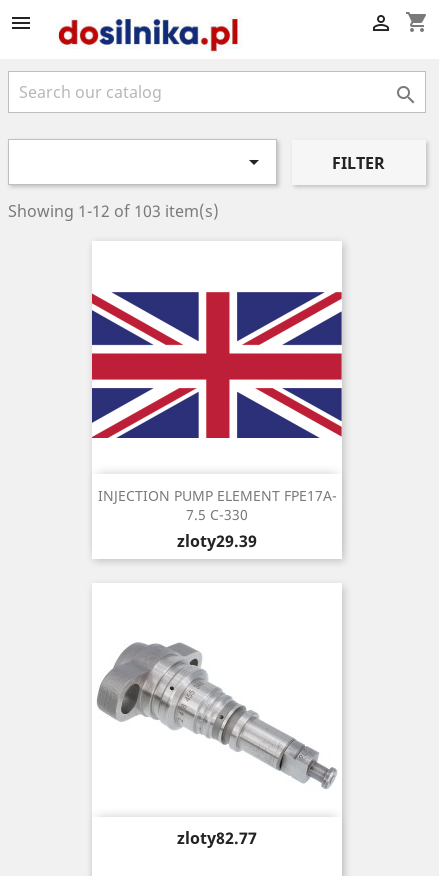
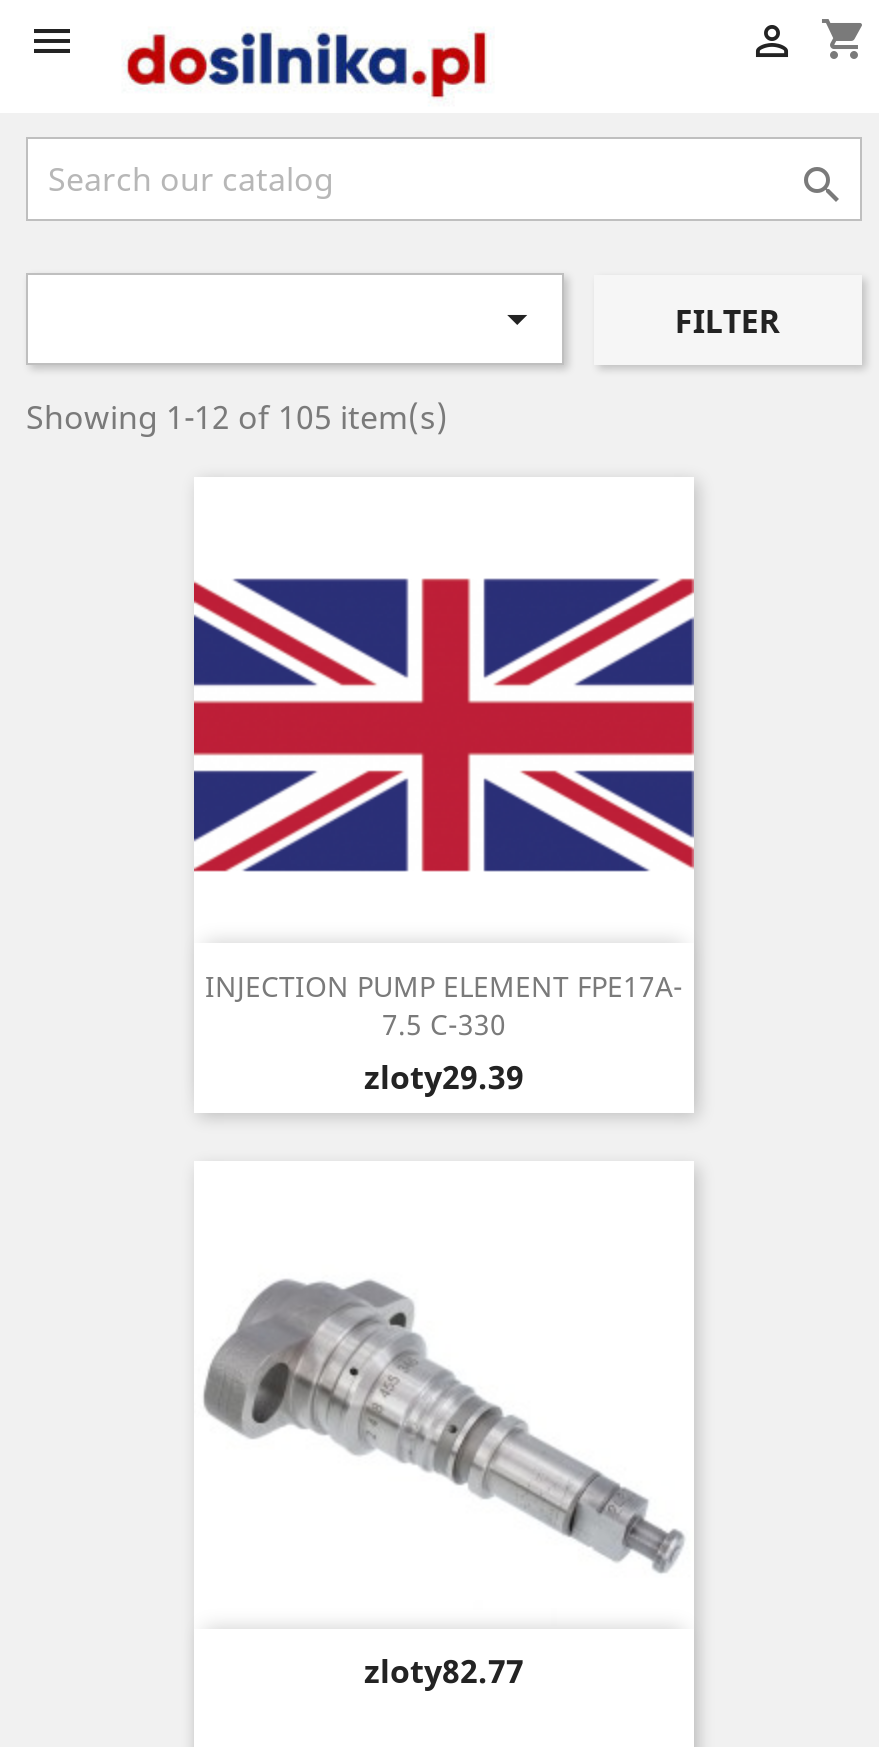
- Showing 1-12 of 103 item(s)
+ Showing 1-12 of 105 item(s)
